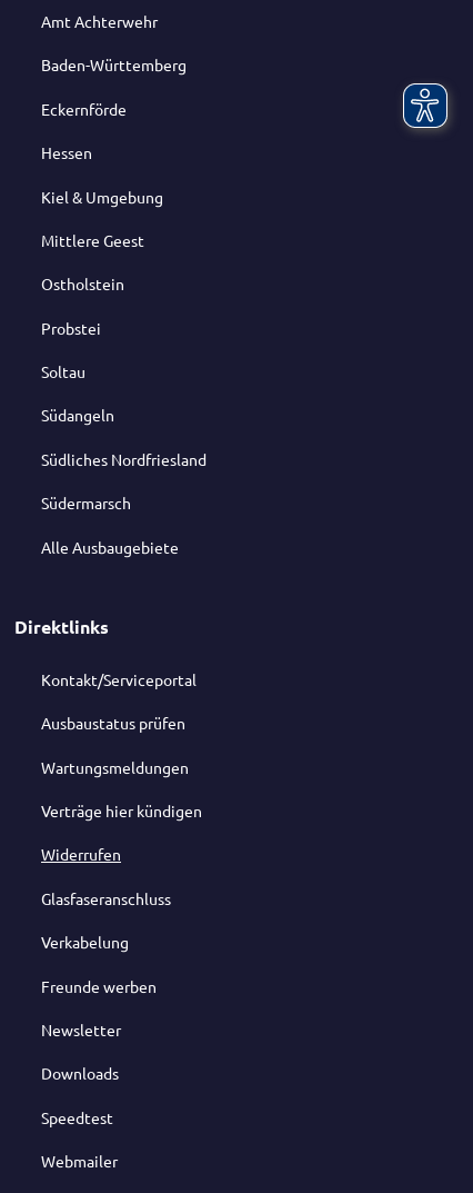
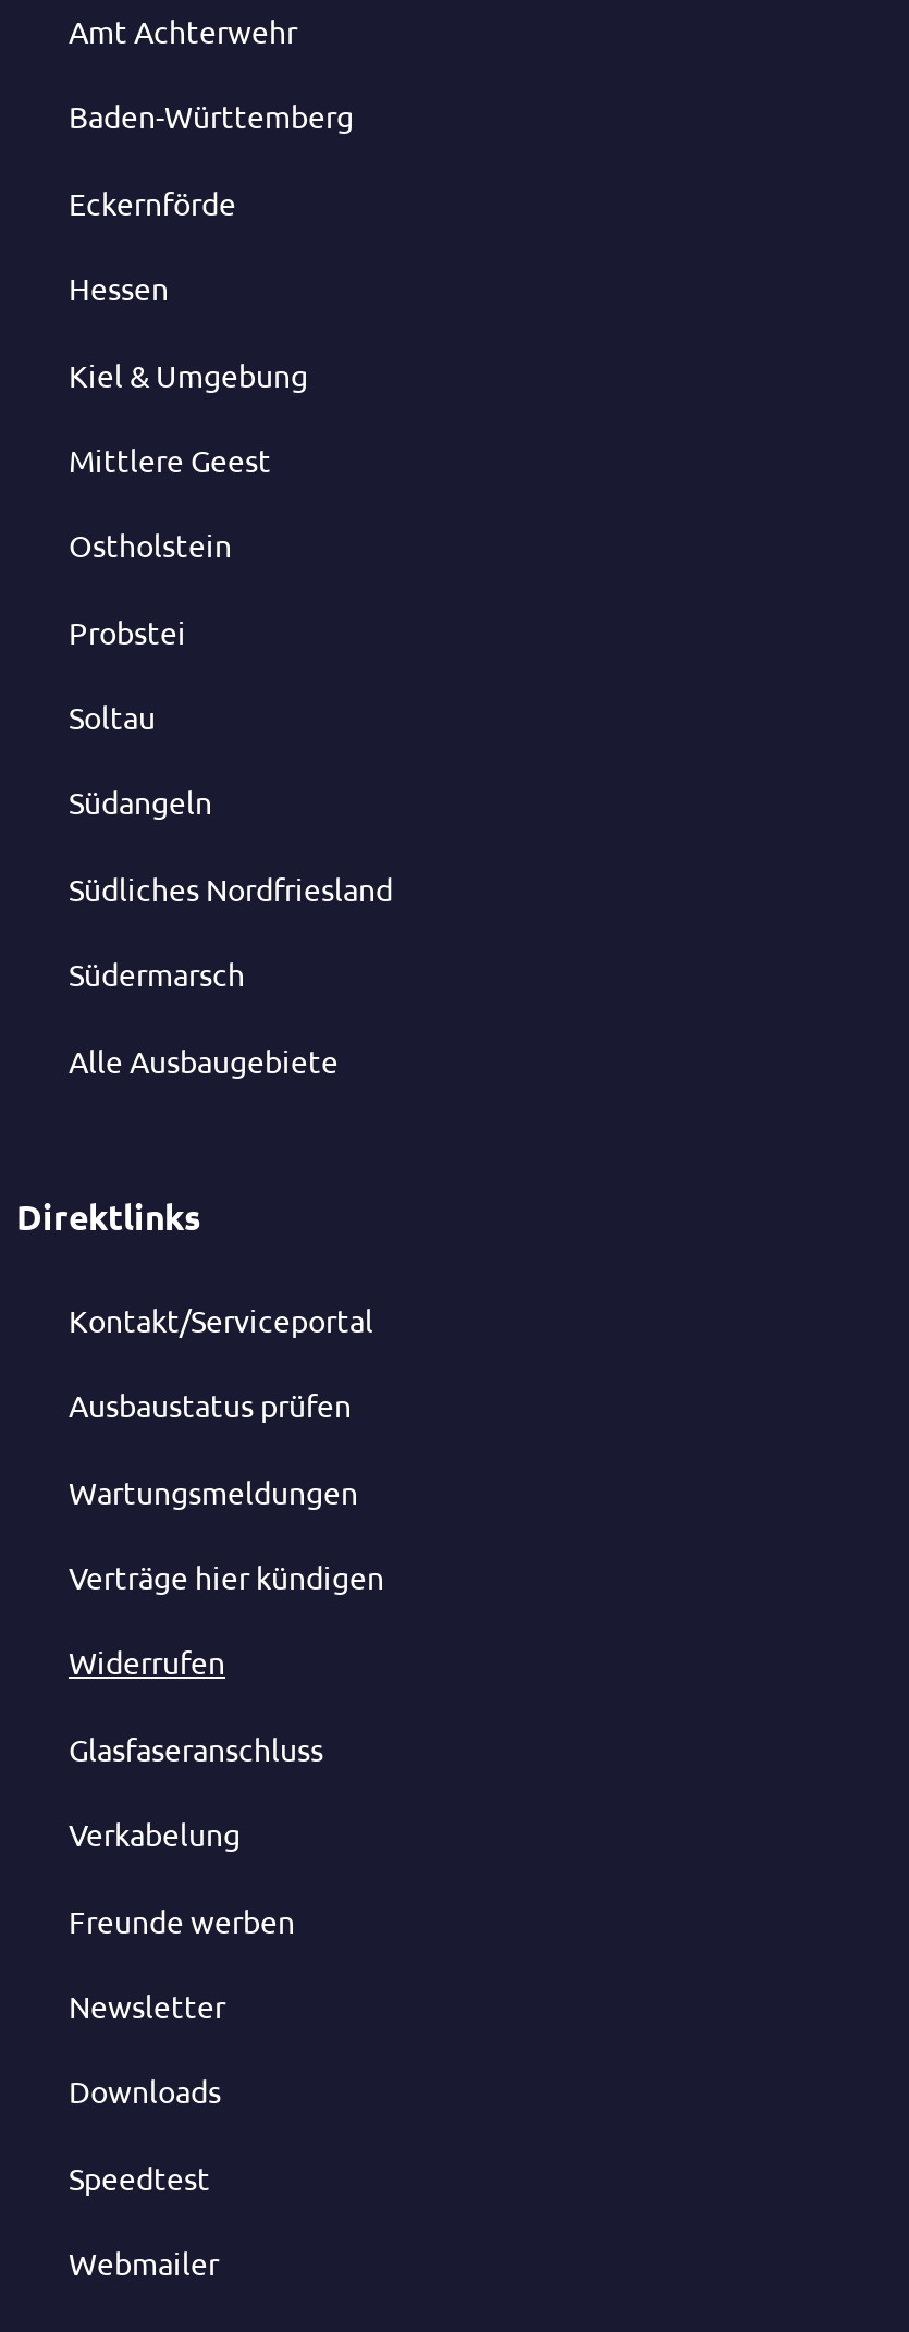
- [image]
